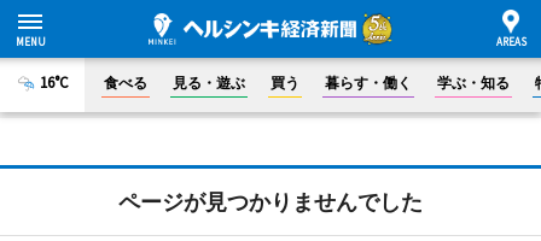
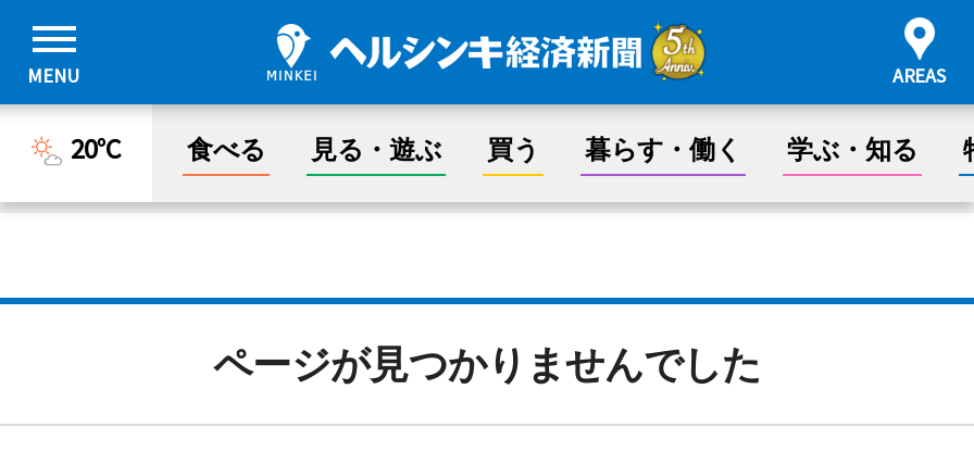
- 16°C
+ 20°C
